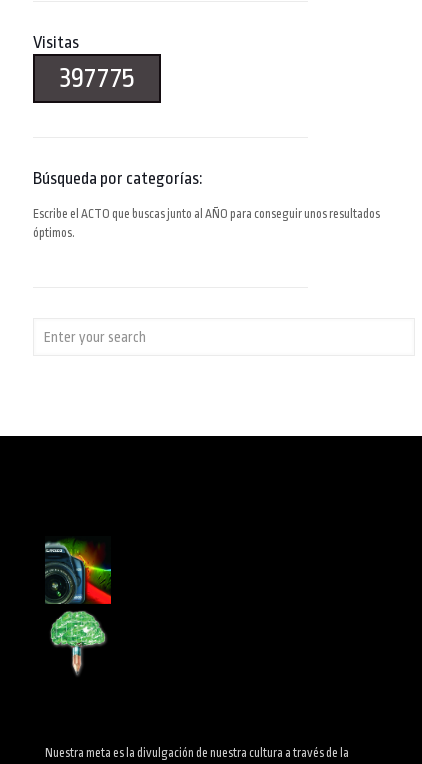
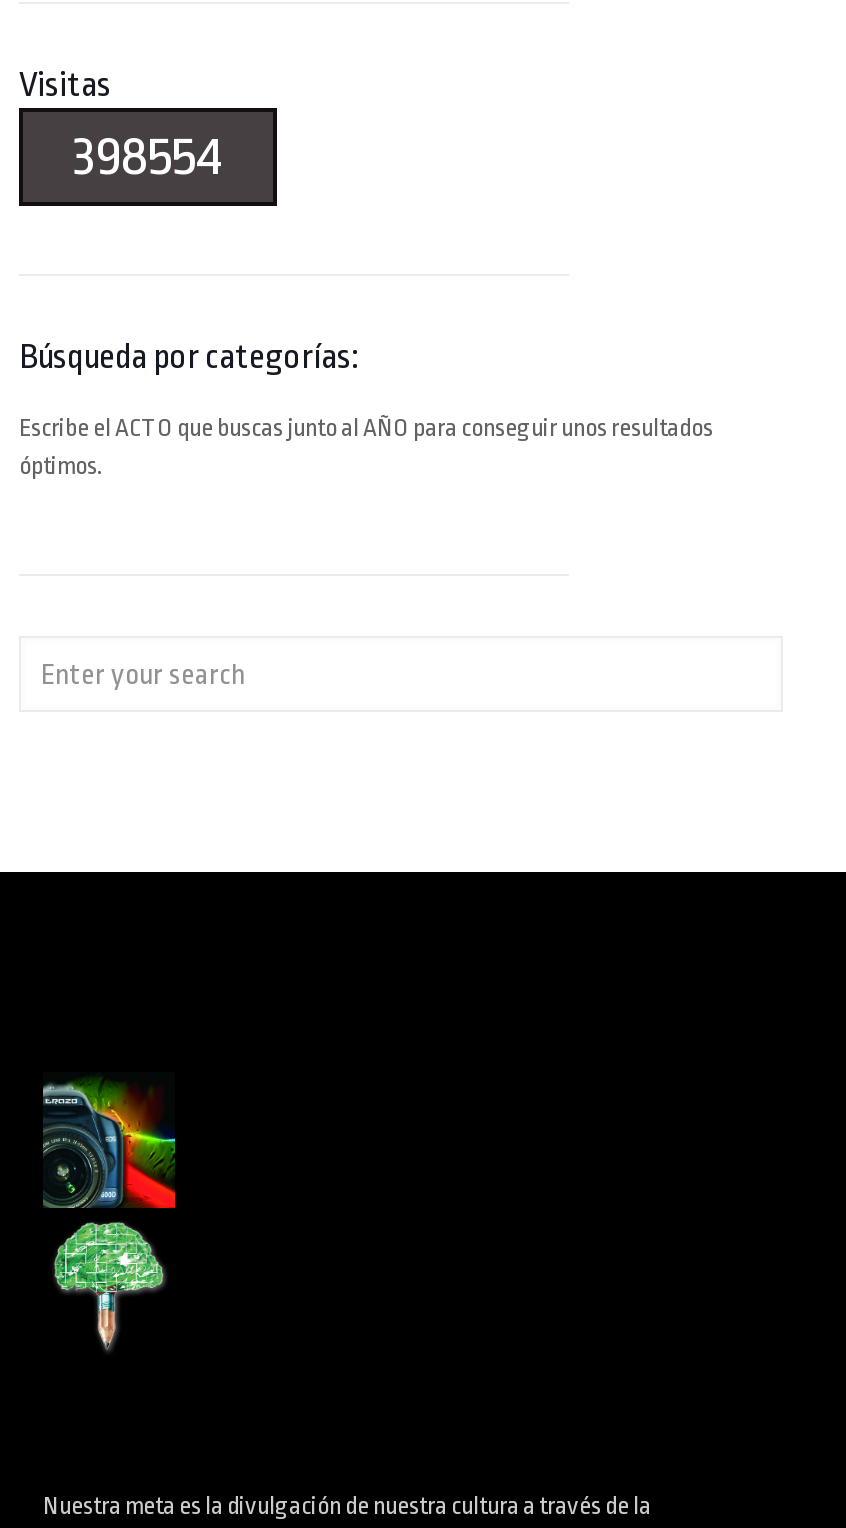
- 397775
+ 398554
